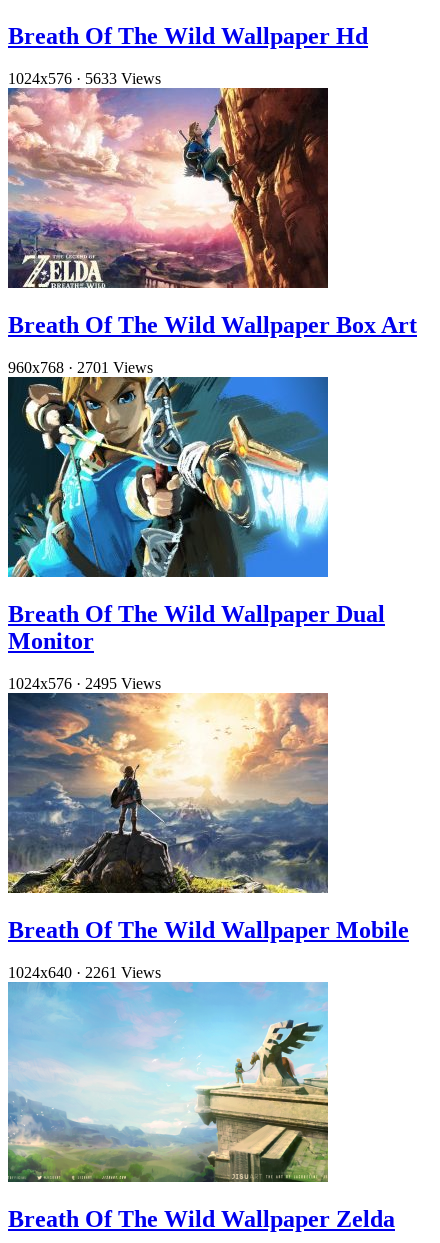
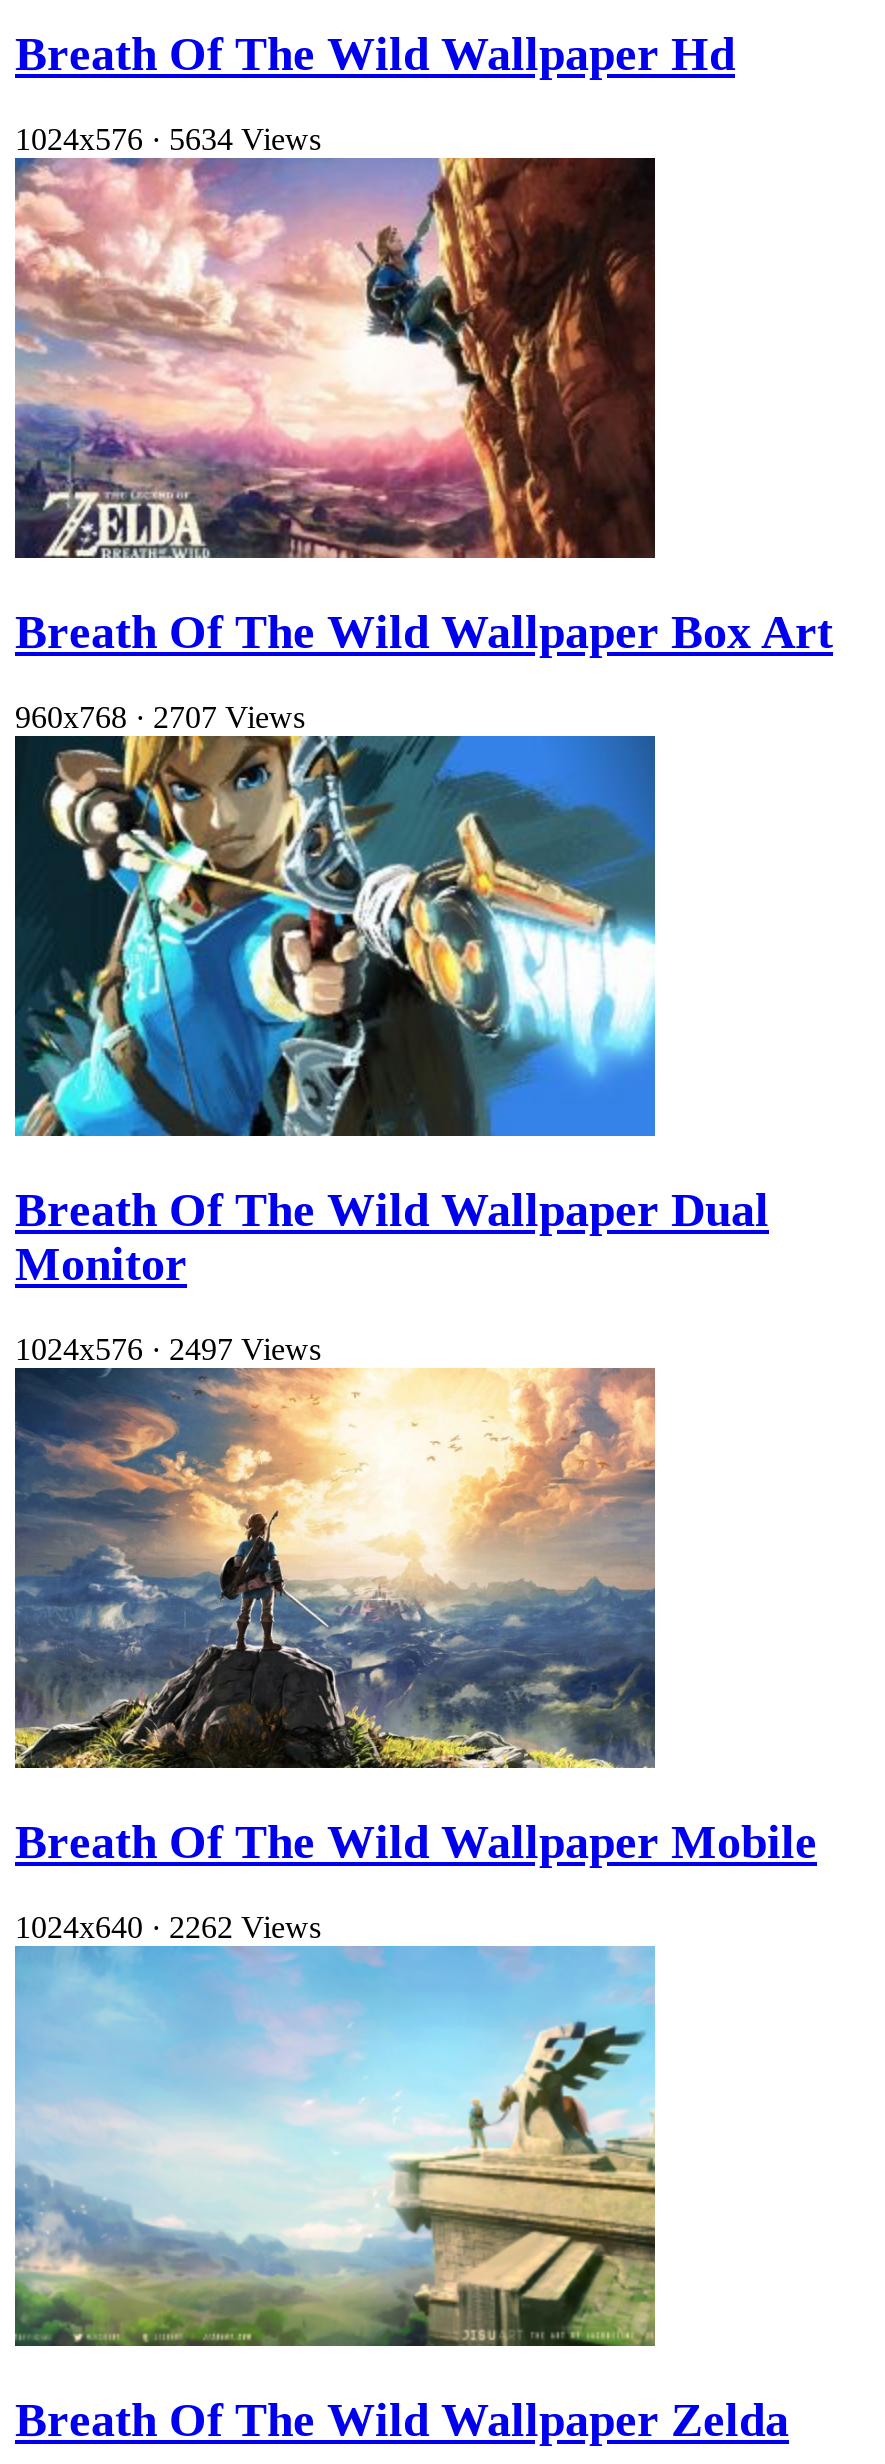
- 1024x576 · 5633 Views
+ 1024x576 · 5634 Views

- 960x768 · 2701 Views
+ 960x768 · 2707 Views

- 1024x576 · 2495 Views
+ 1024x576 · 2497 Views

- 1024x640 · 2261 Views
+ 1024x640 · 2262 Views
